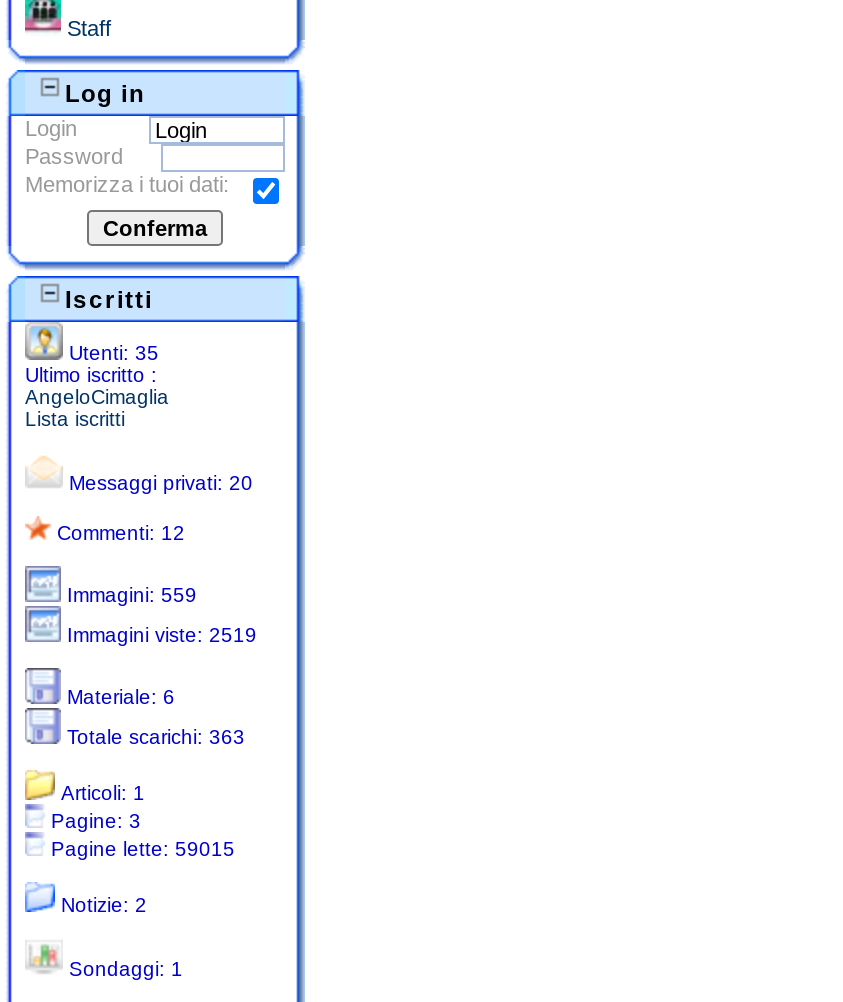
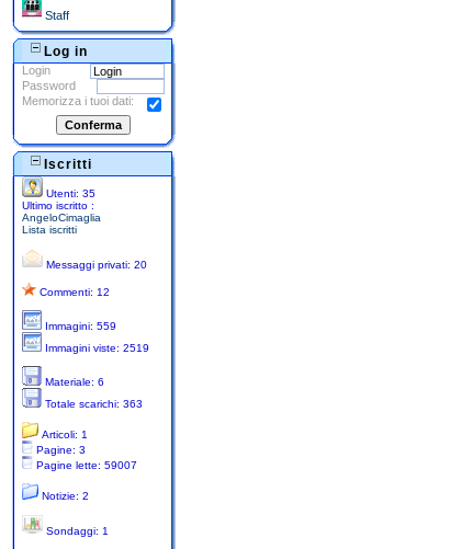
- Pagine lette: 59015
+ Pagine lette: 59007
